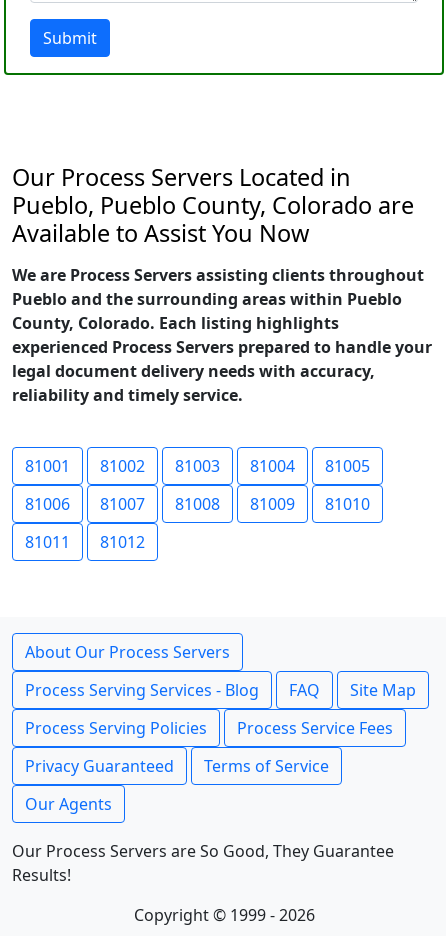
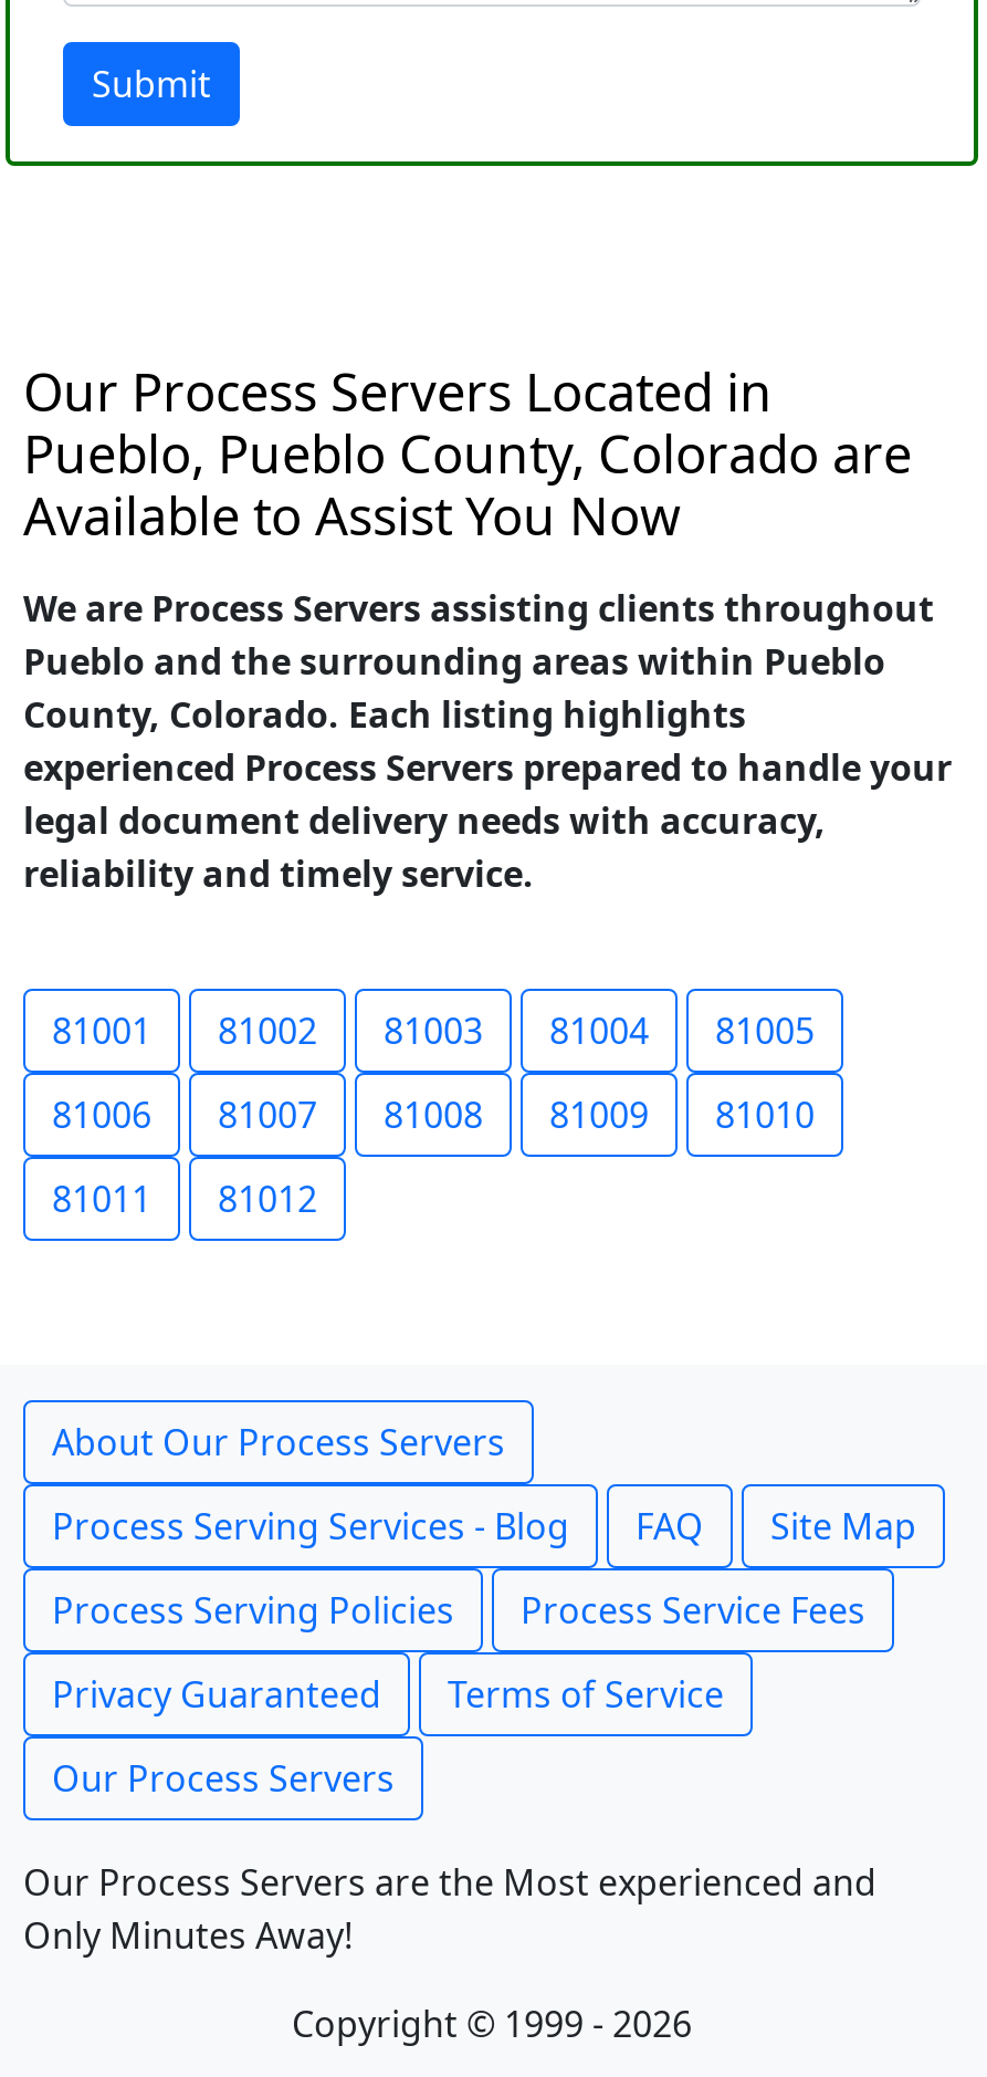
- Our Agents
+ Our Process Servers

- Our Process Servers are So Good, They Guarantee
- Results!
+ Our Process Servers are the Most experienced and
+ Only Minutes Away!
